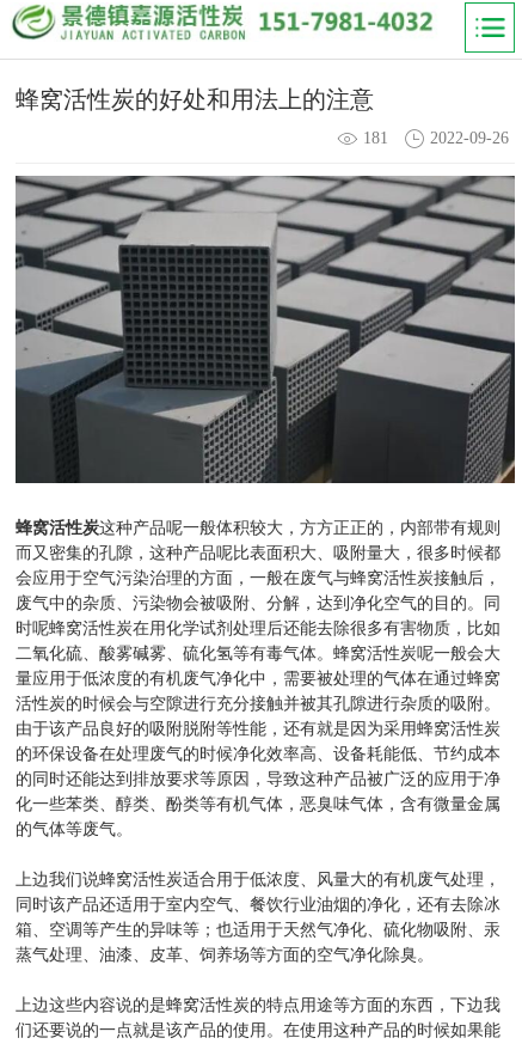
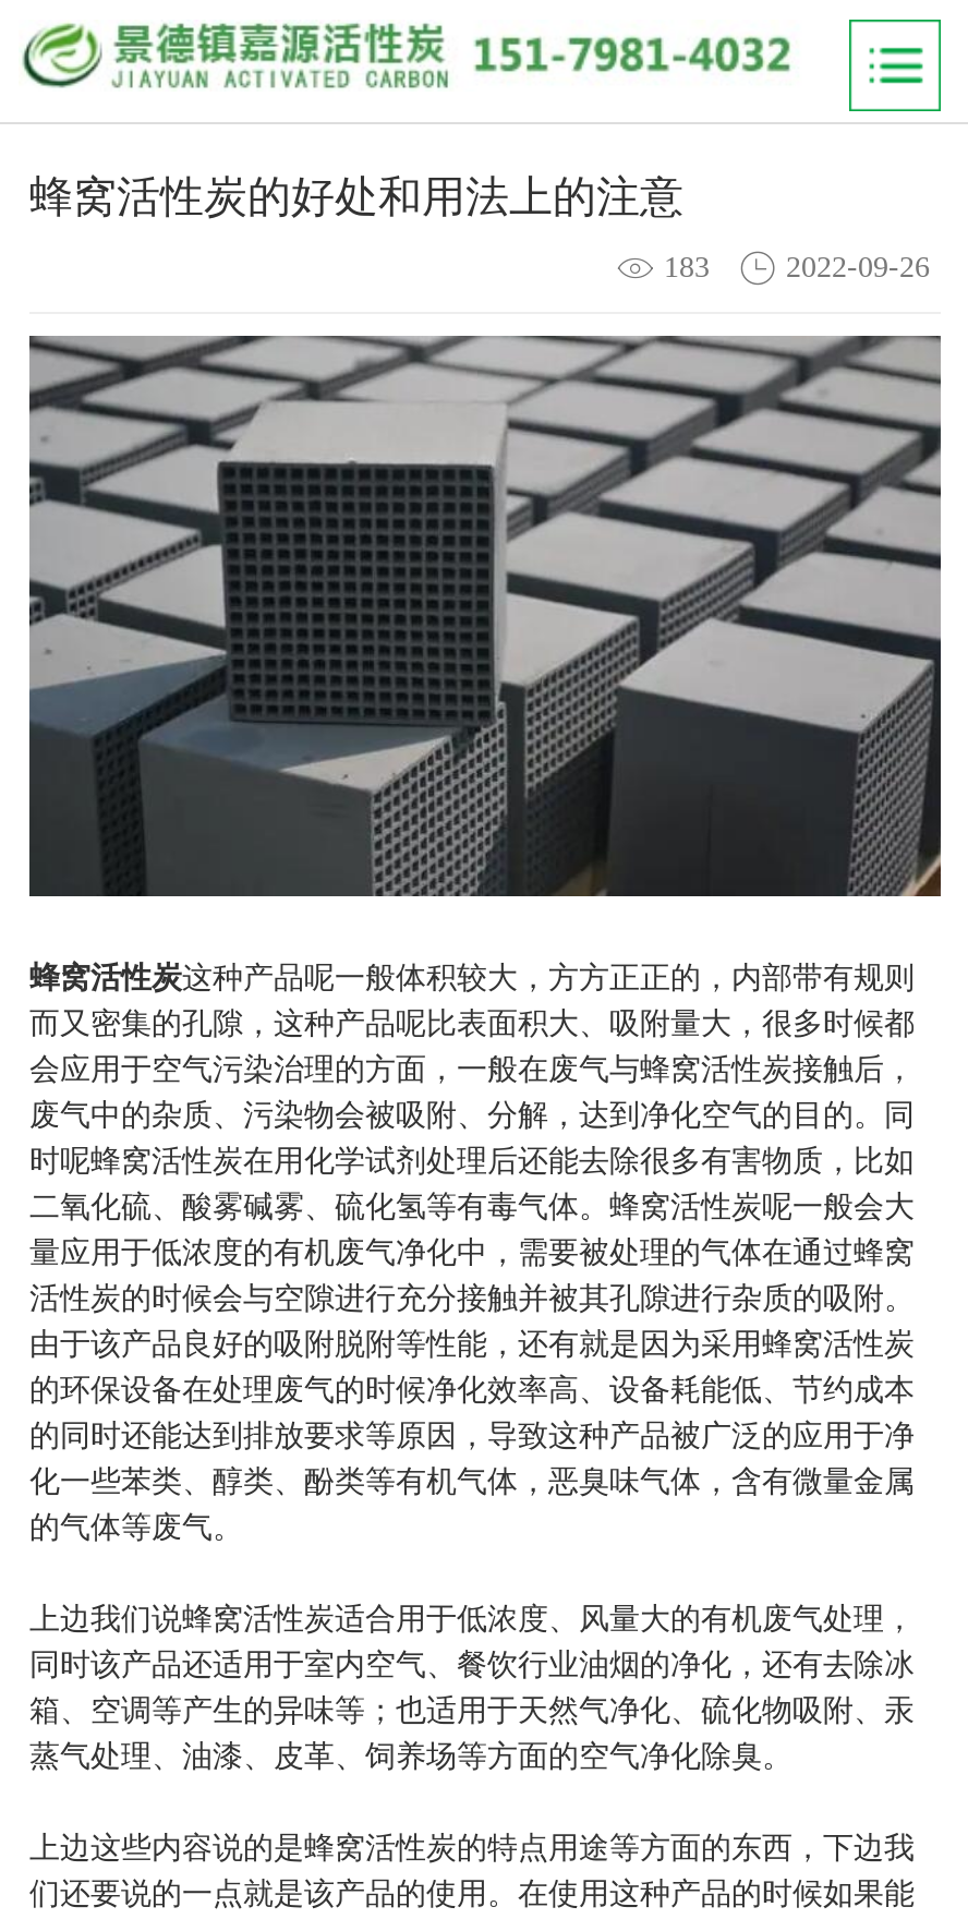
- 181
+ 183
